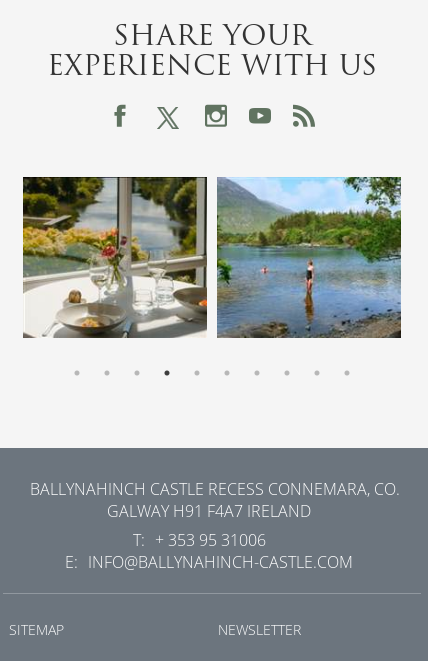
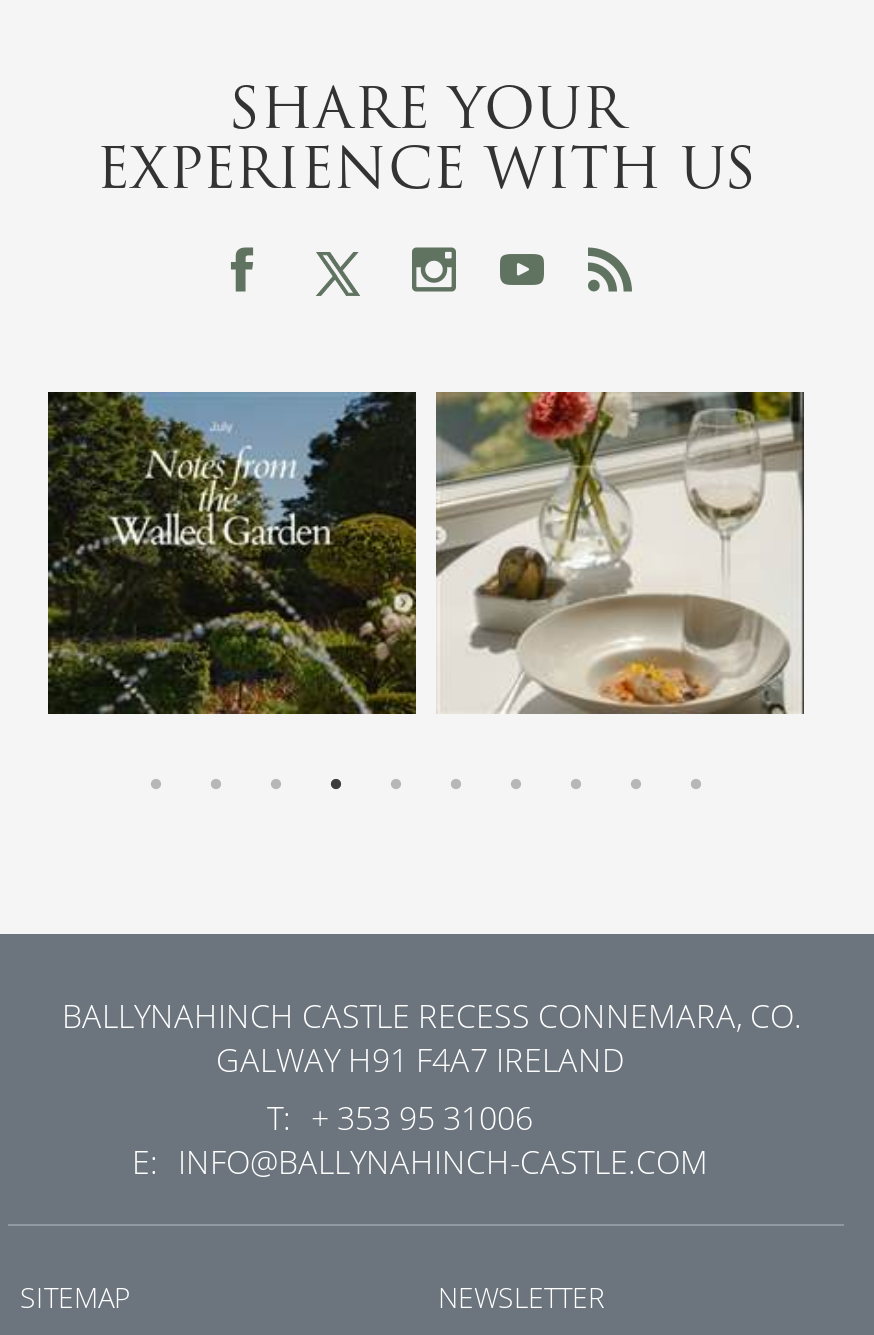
- [image]
+ [image]

- [image]
+ [image]
